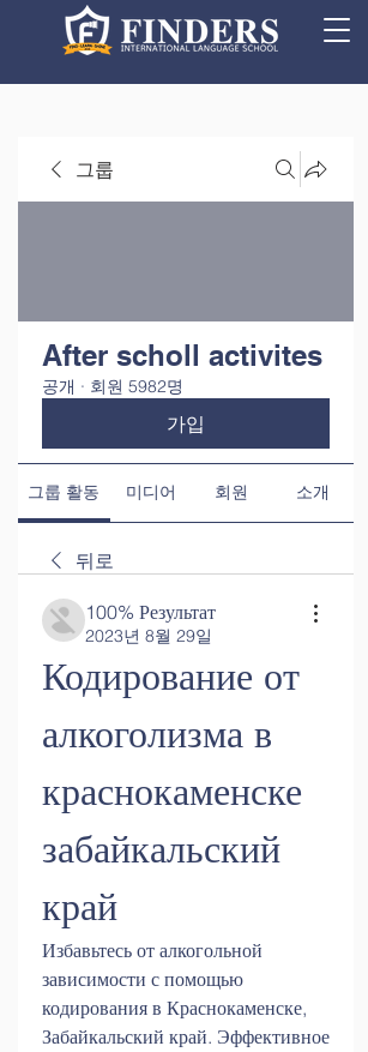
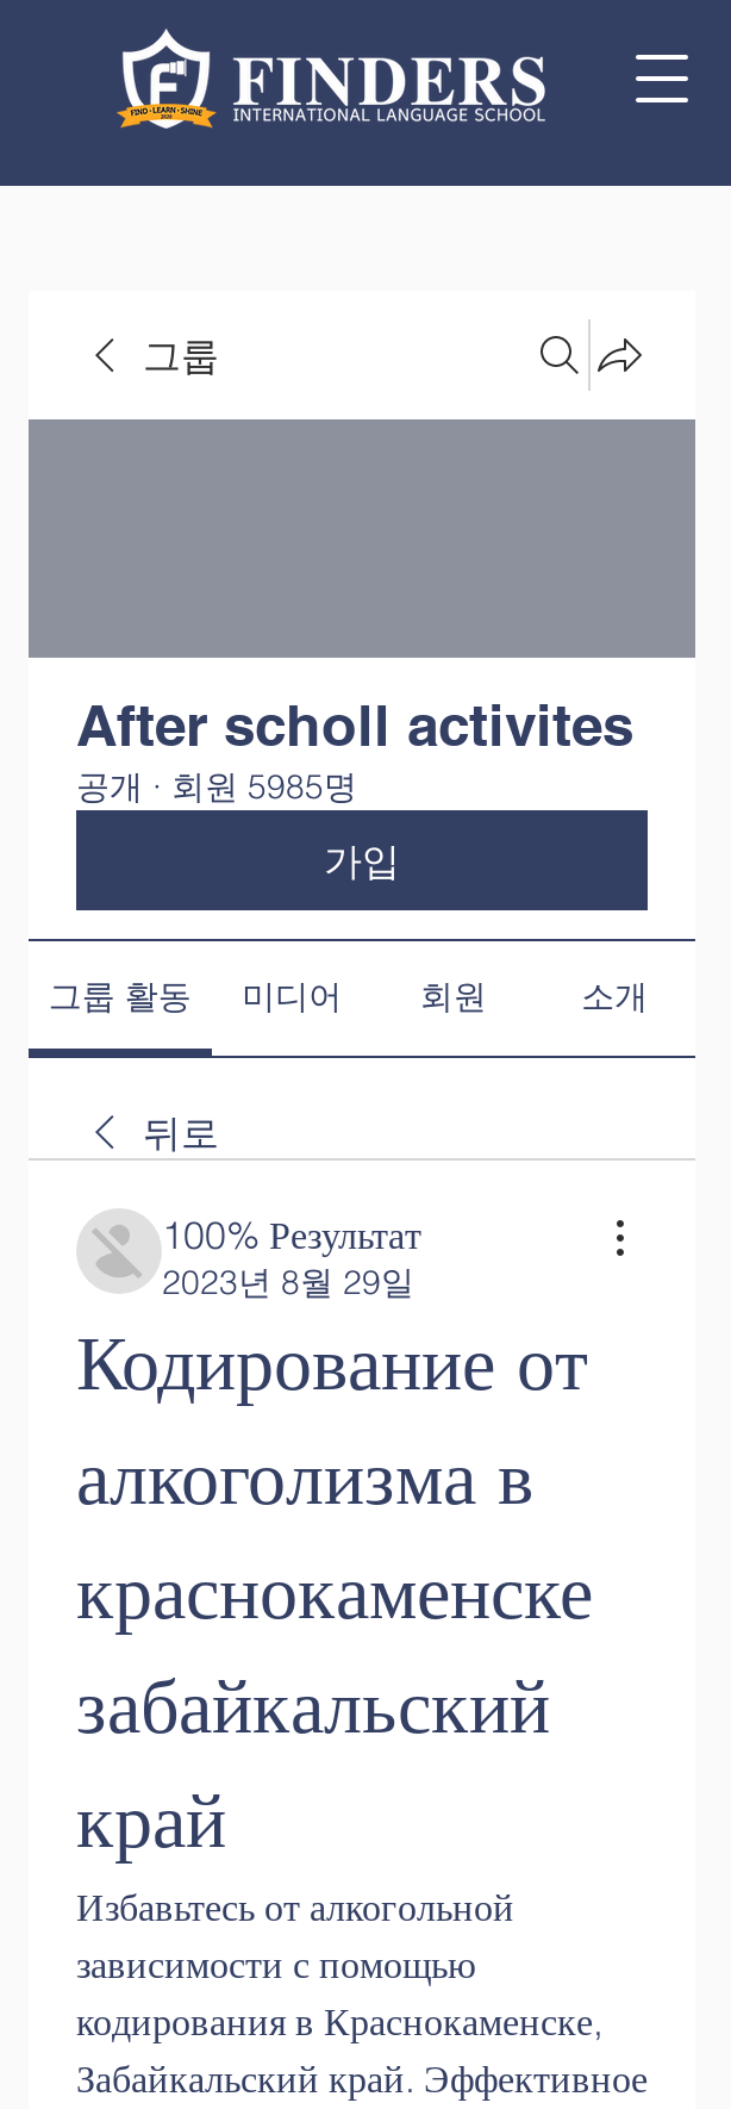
- 공개 · 회원 5982명
+ 공개 · 회원 5985명
